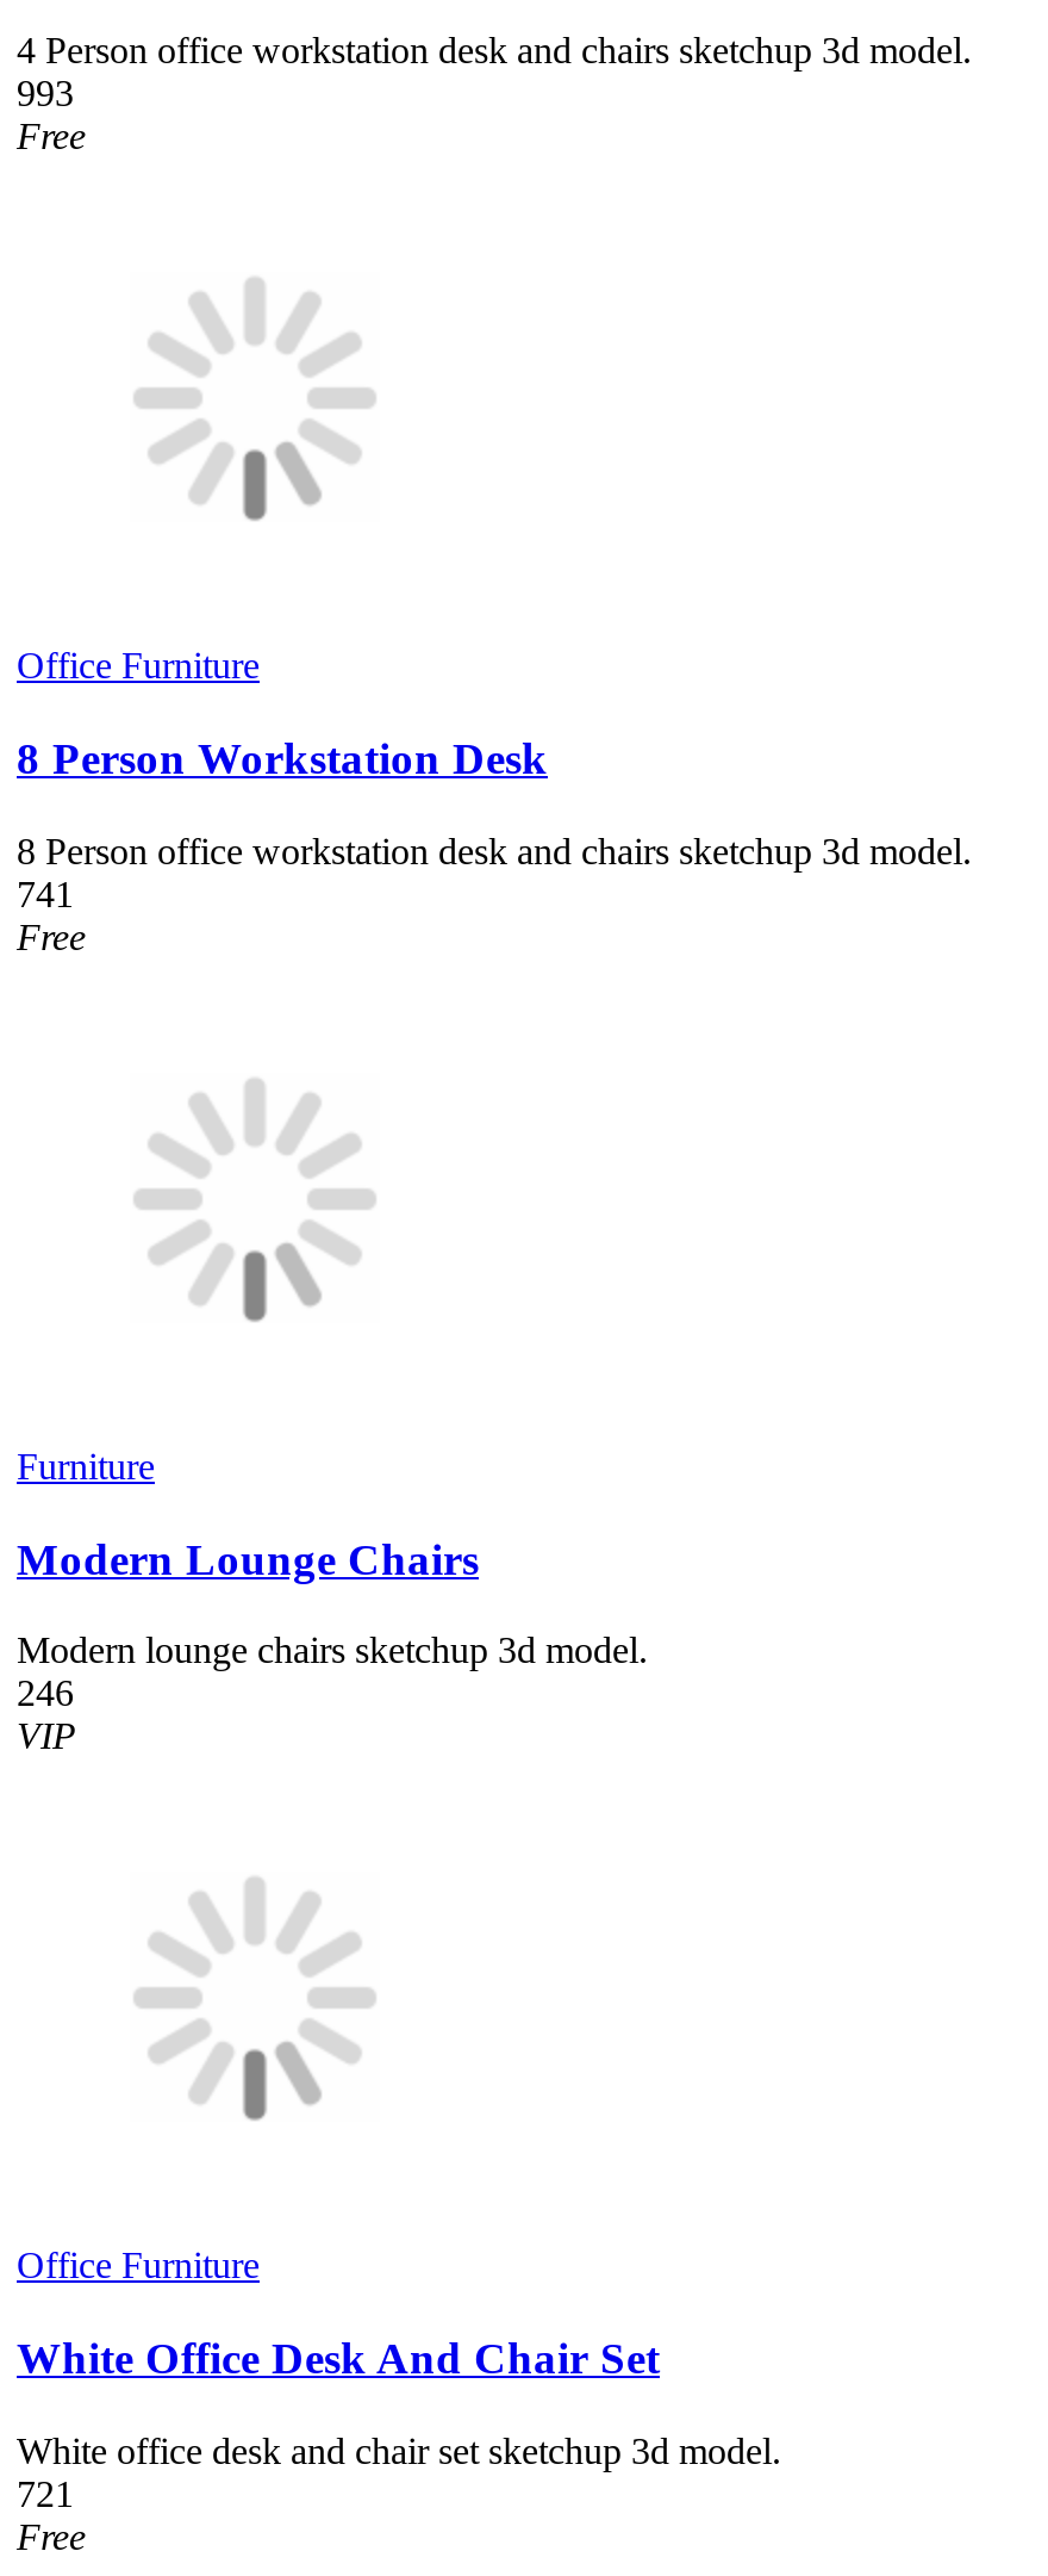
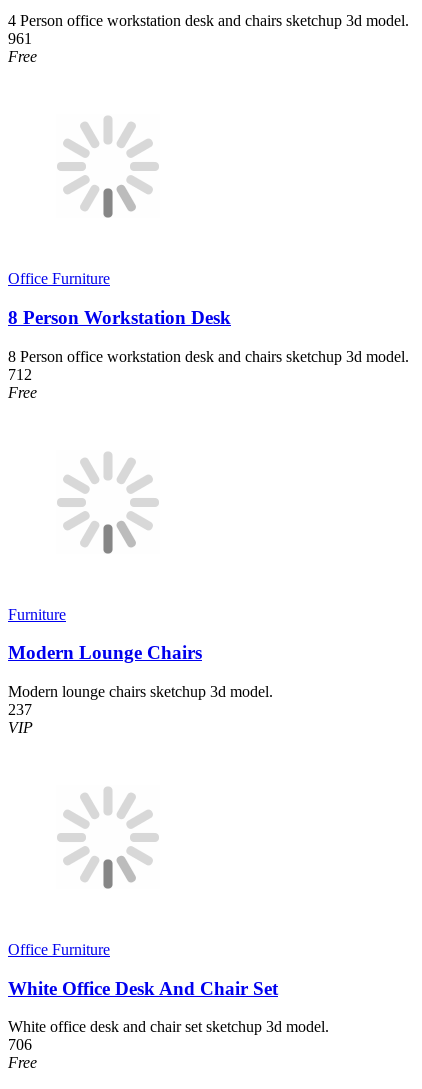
- 993
+ 961

- 741
+ 712

- 246
+ 237

- 721
+ 706
